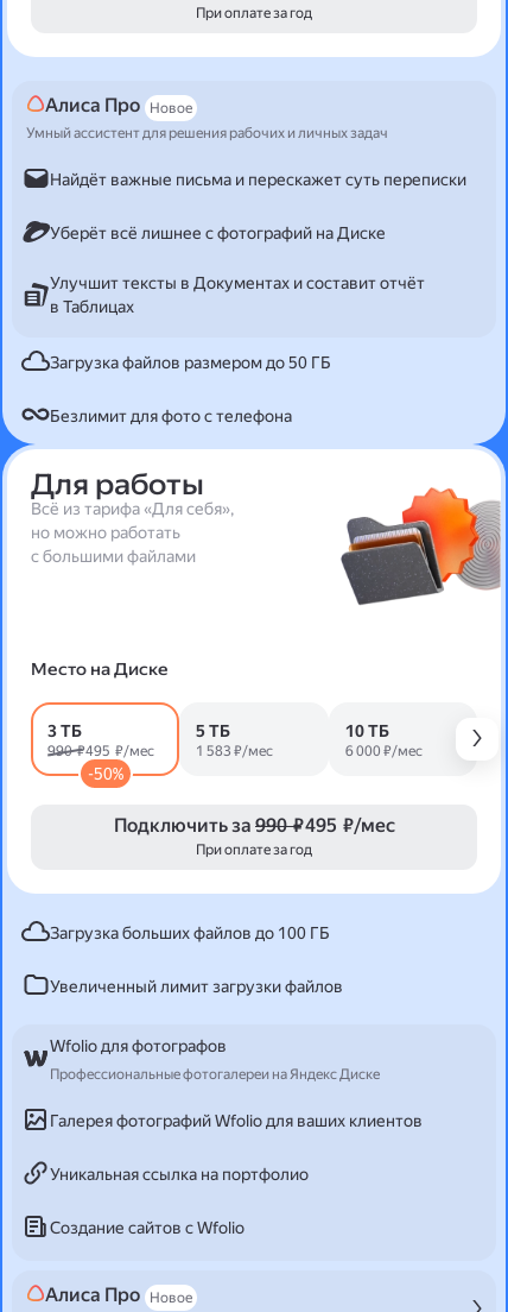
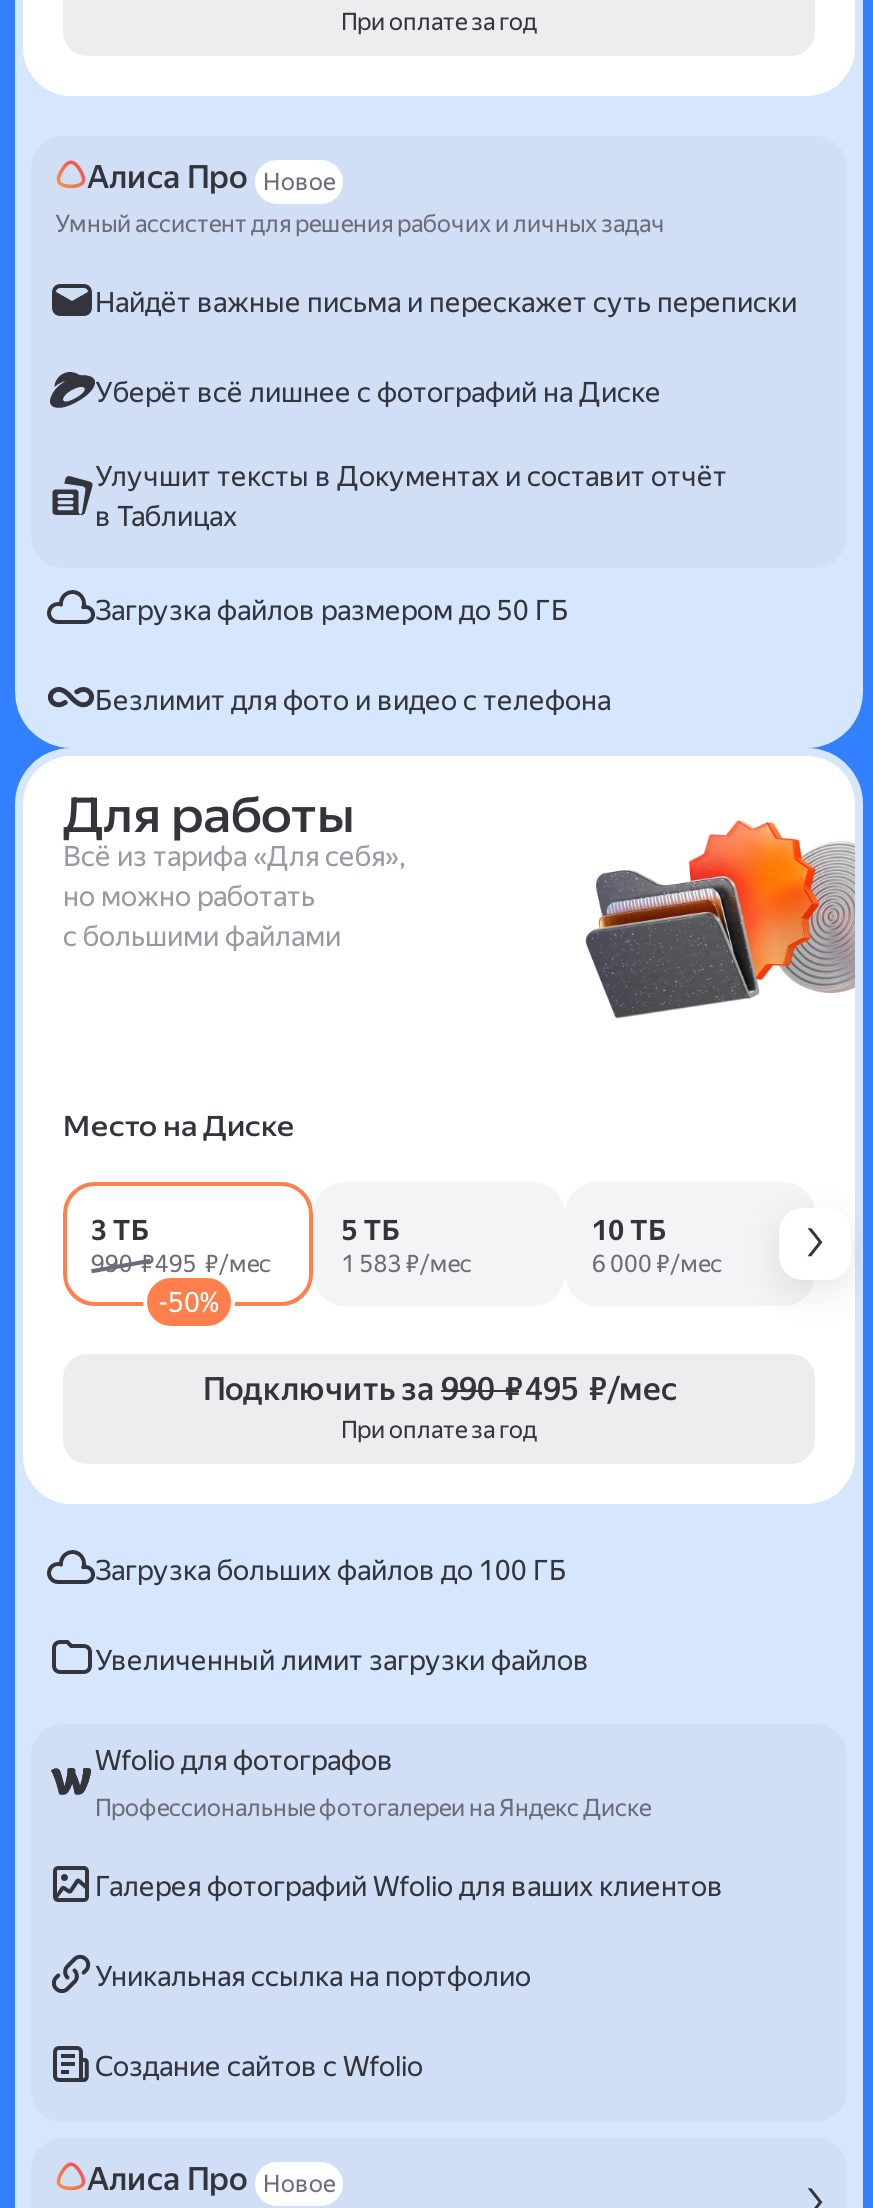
- Безлимит для фото с телефона
+ Безлимит для фото и видео с телефона
